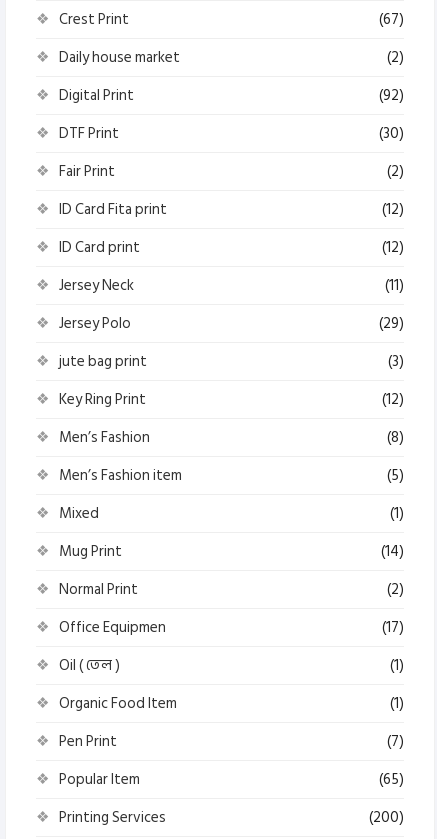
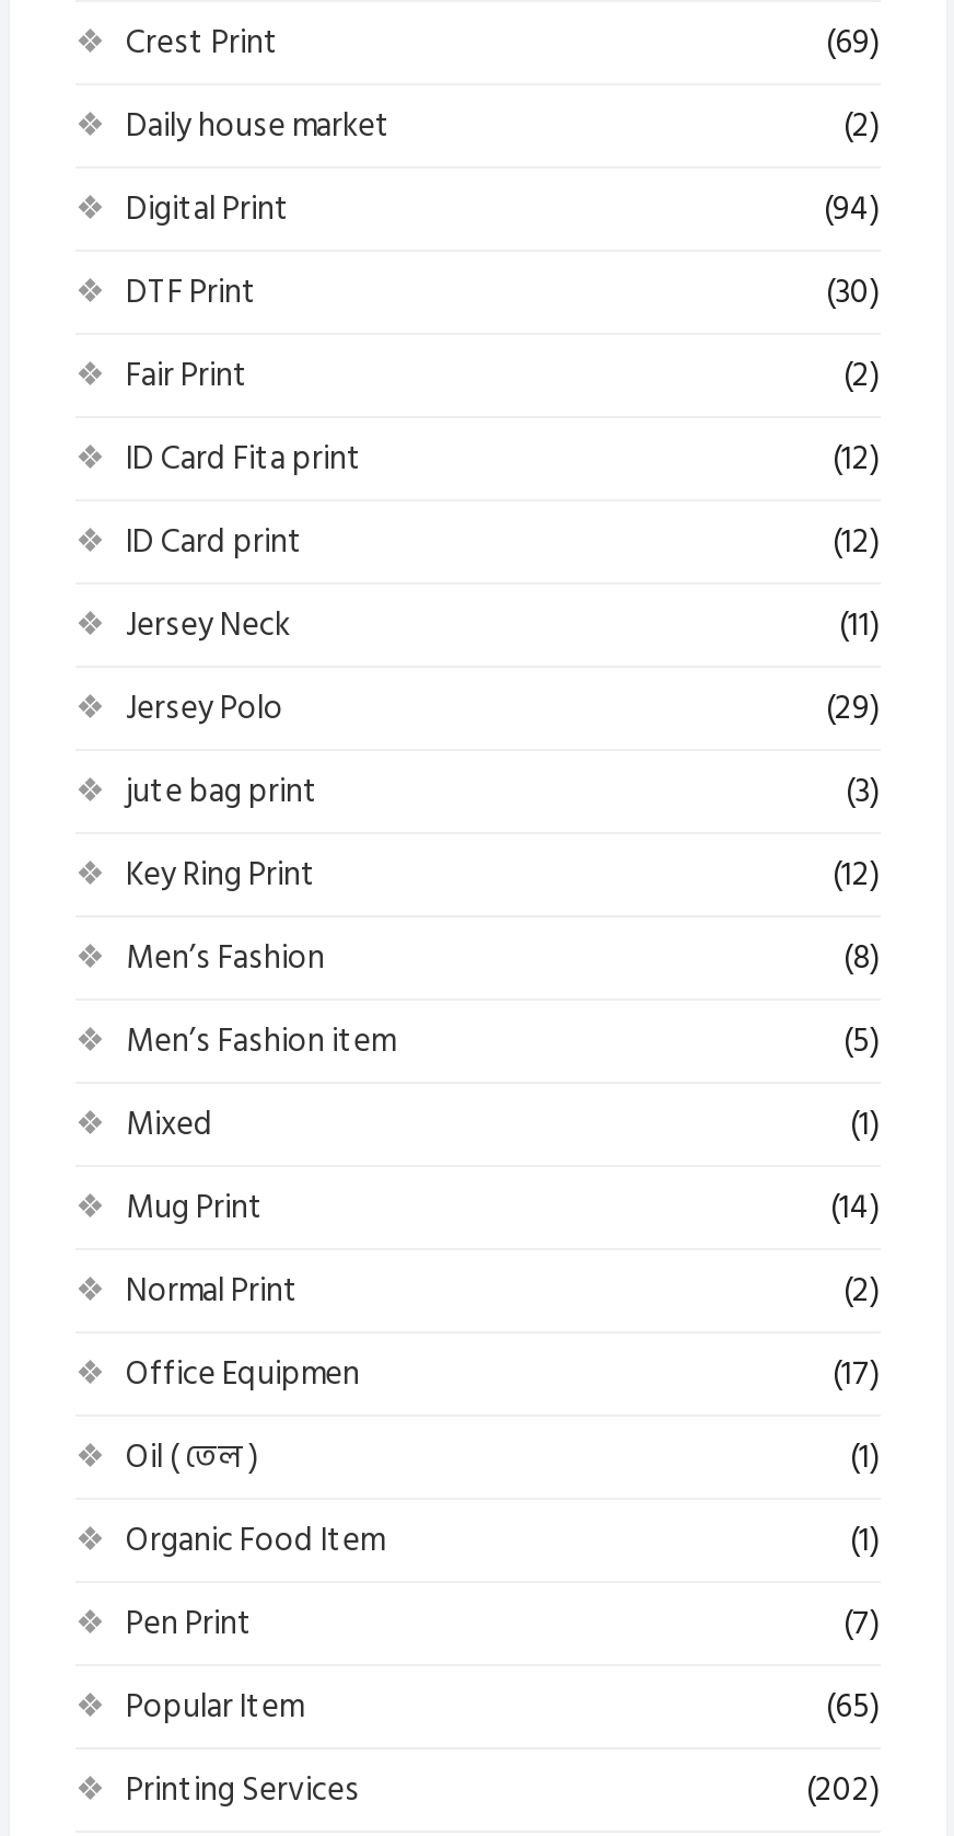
- (67)
+ (69)

- (92)
+ (94)

- (200)
+ (202)
